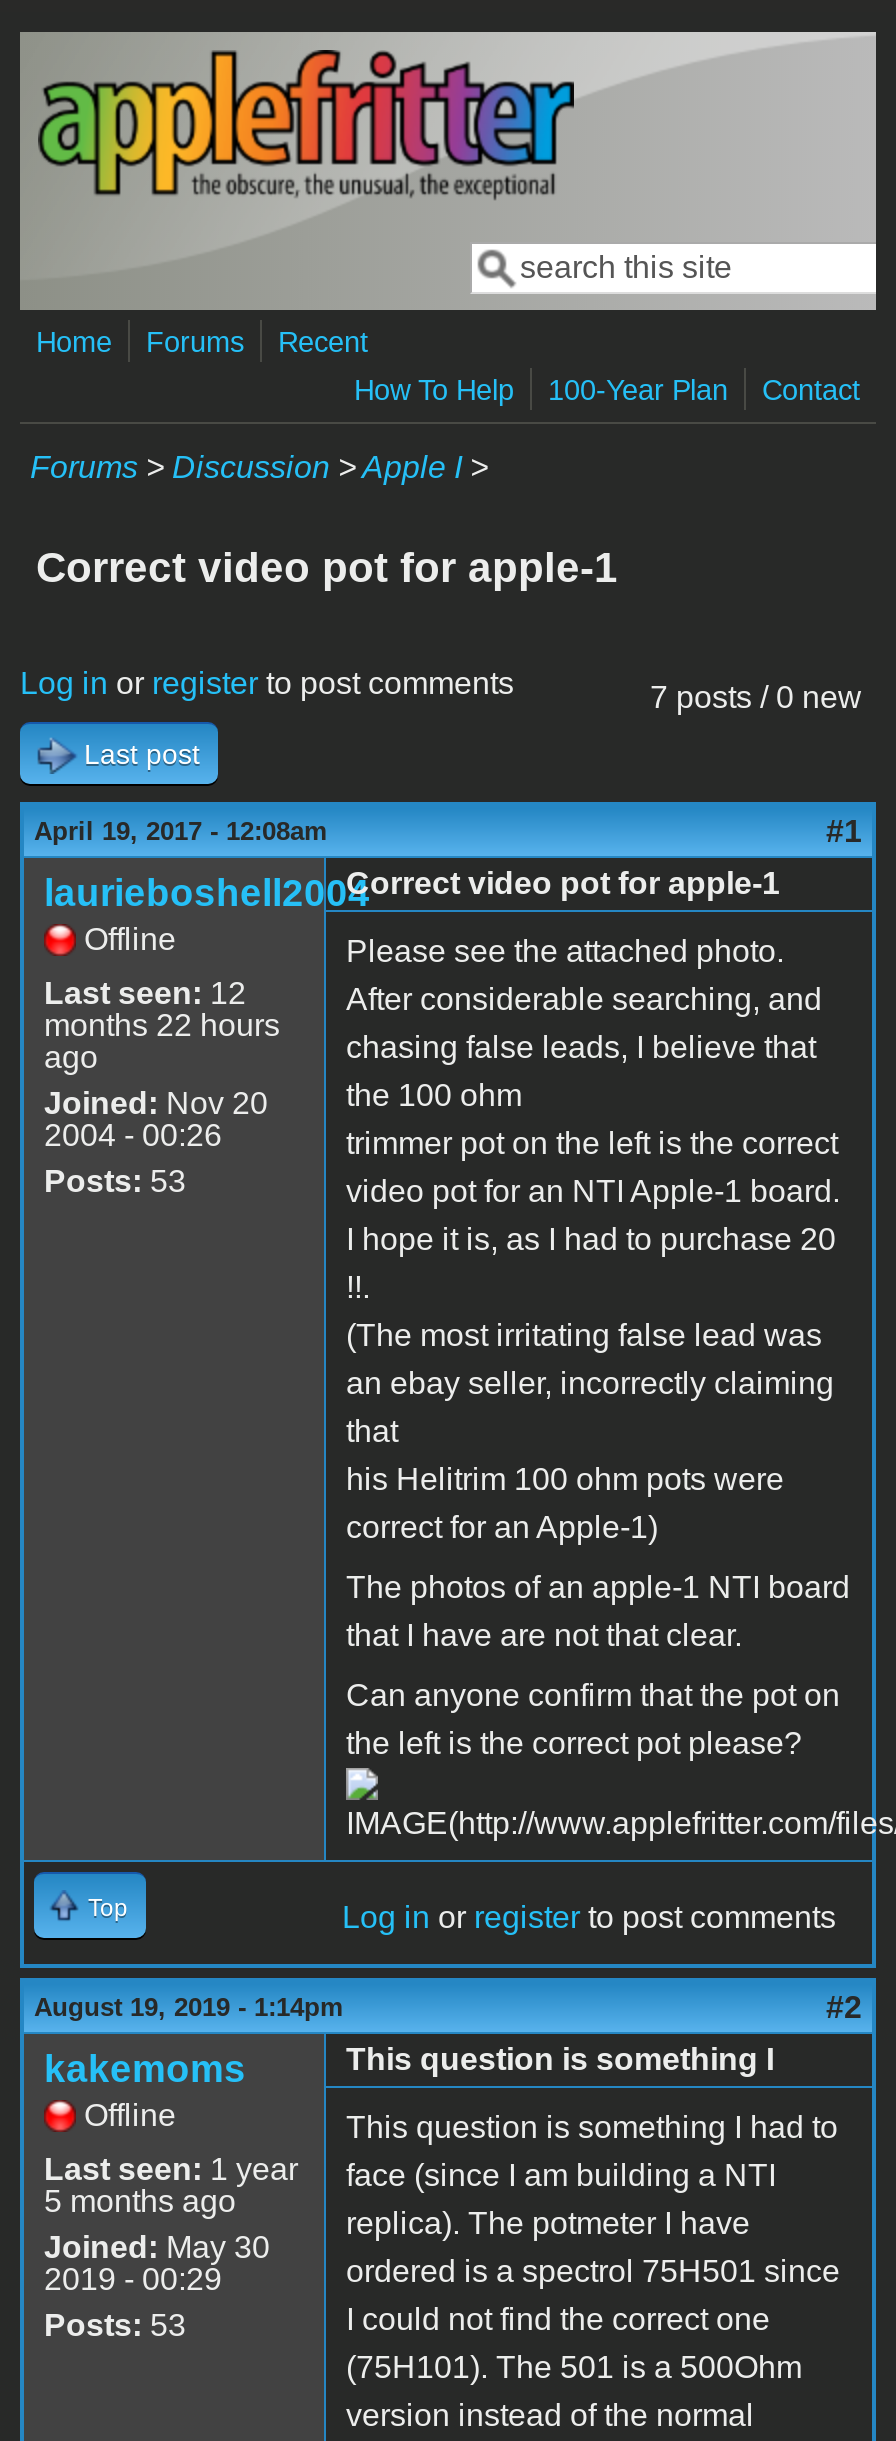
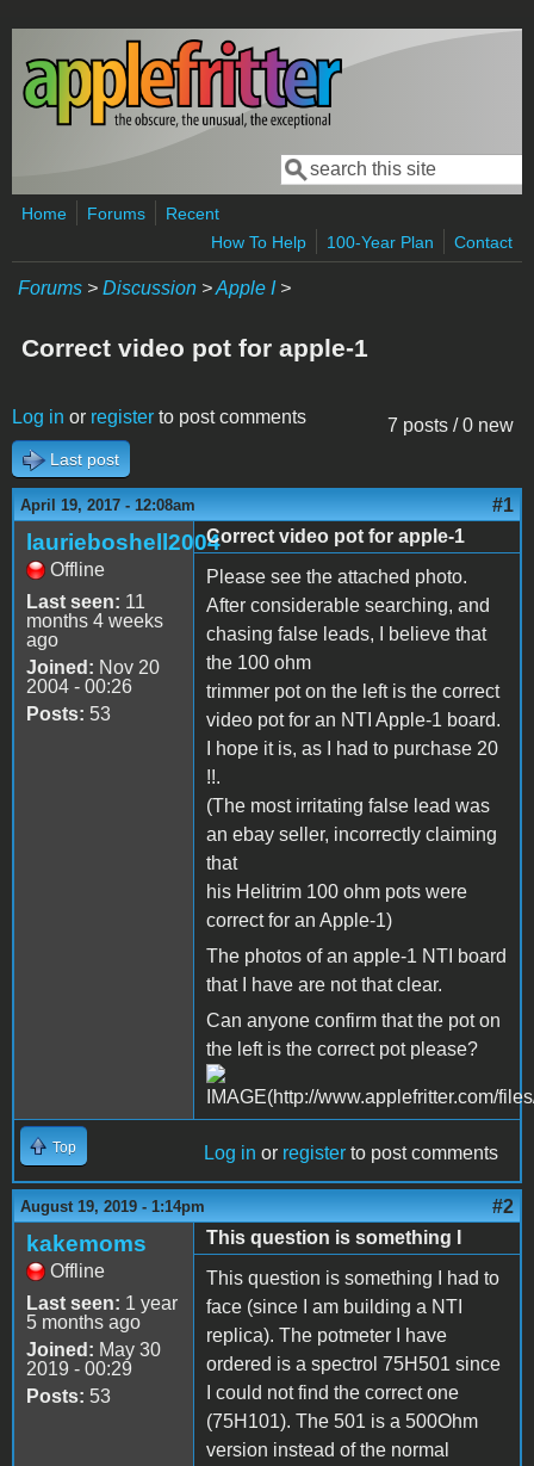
- Last seen: 12
+ Last seen: 11

- months 22 hours
+ months 4 weeks
